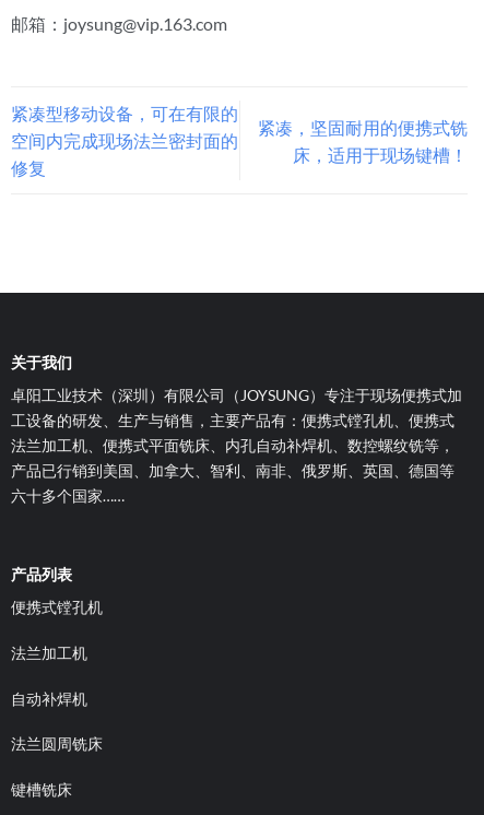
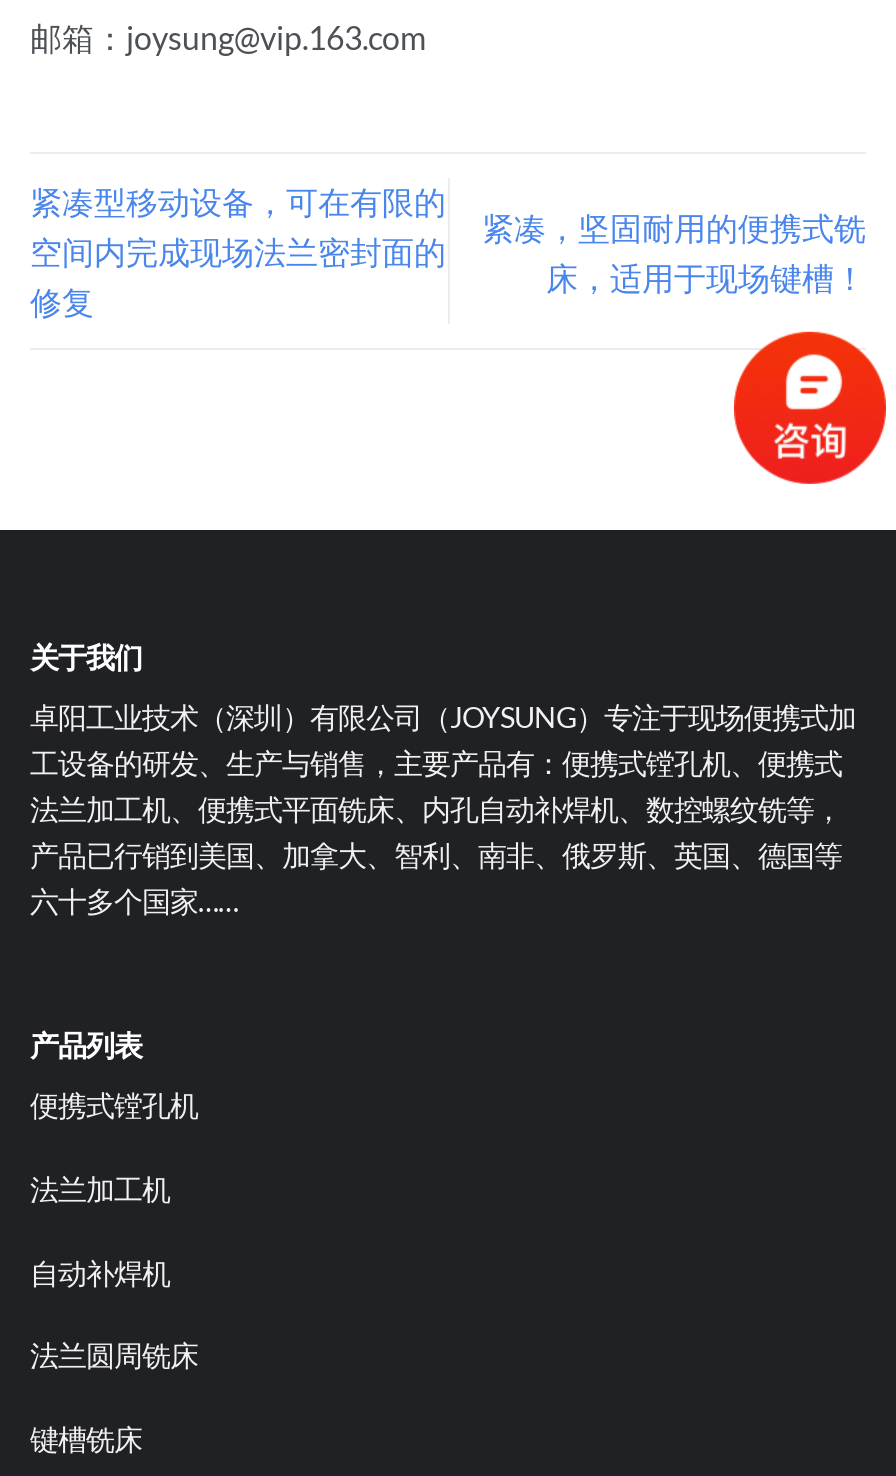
+ [image]
